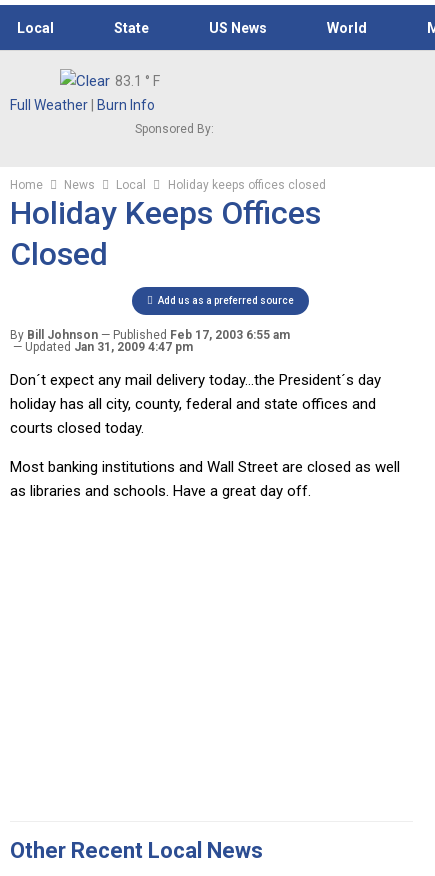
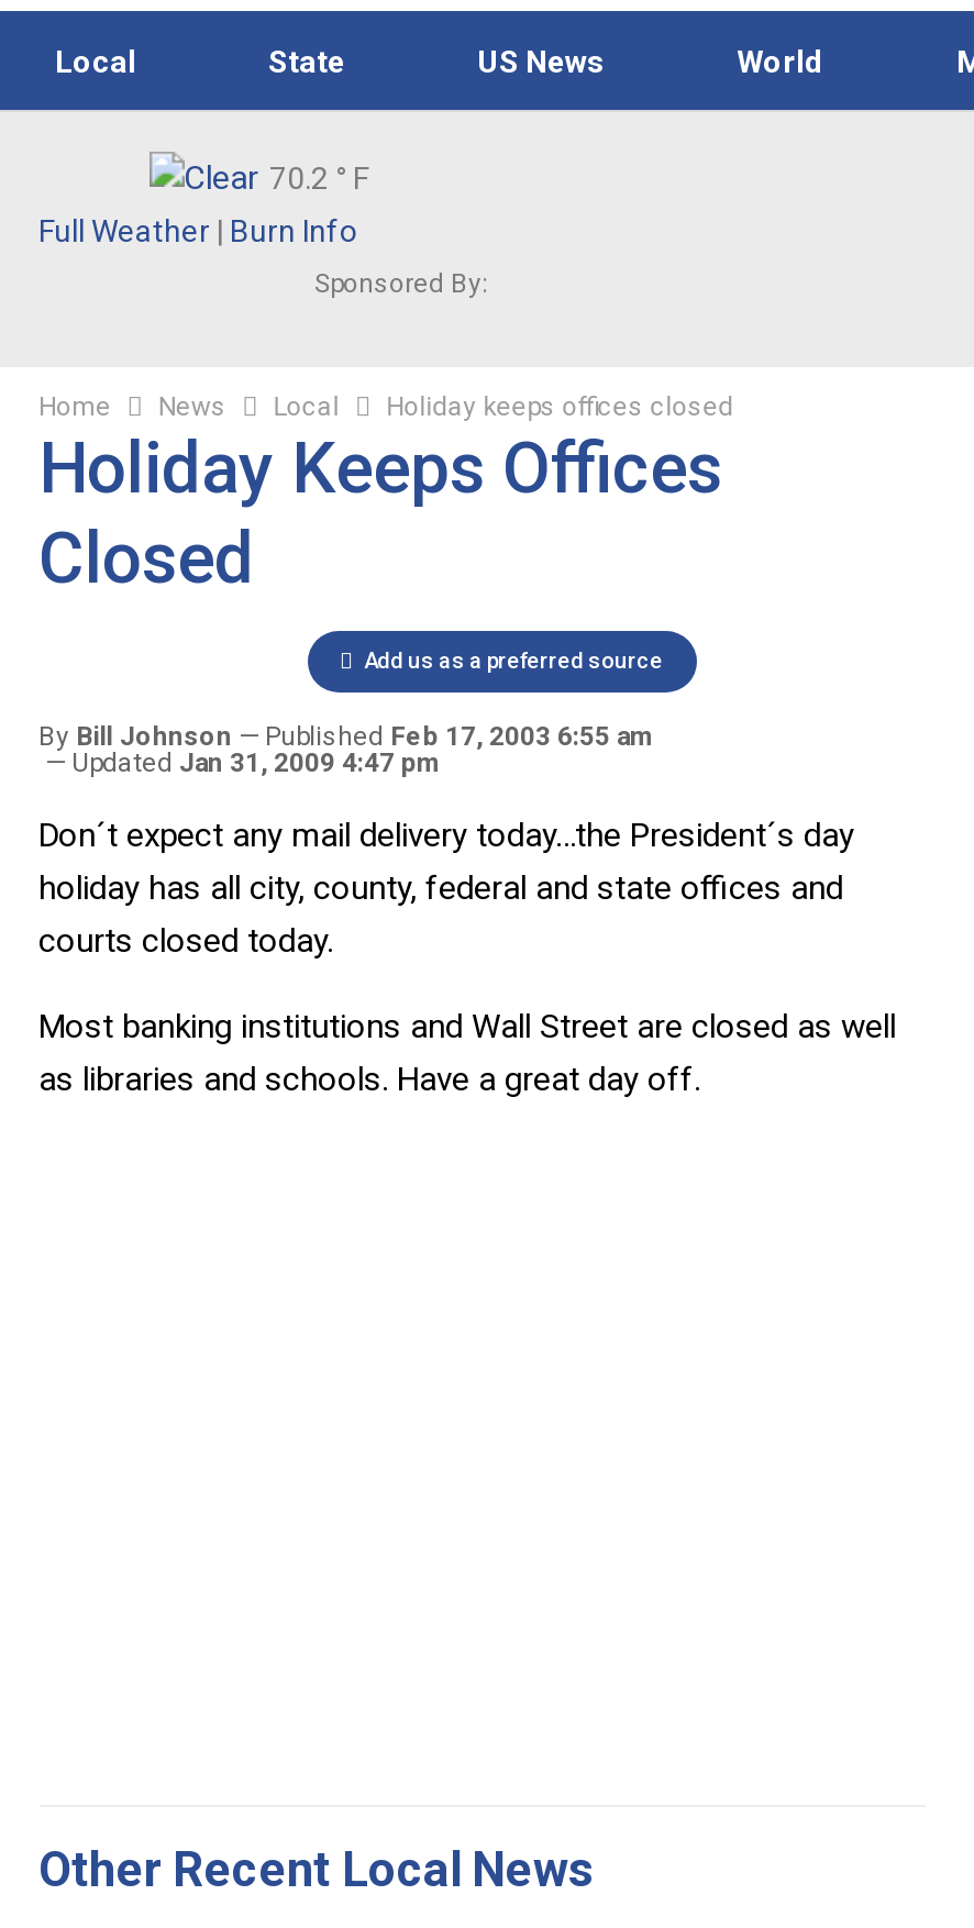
- 83.1 ° F
+ 70.2 ° F
